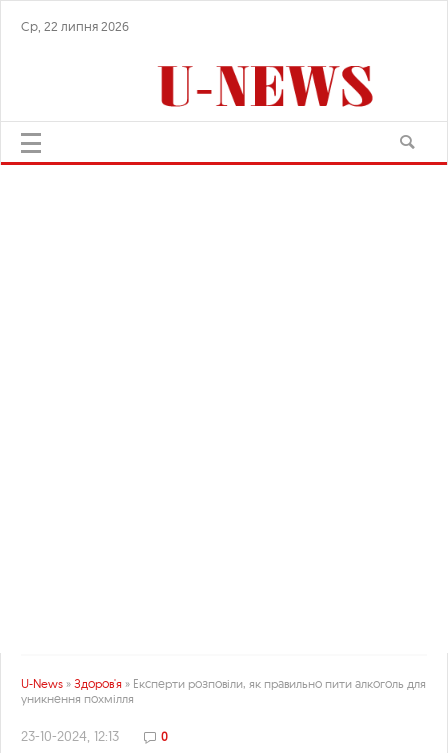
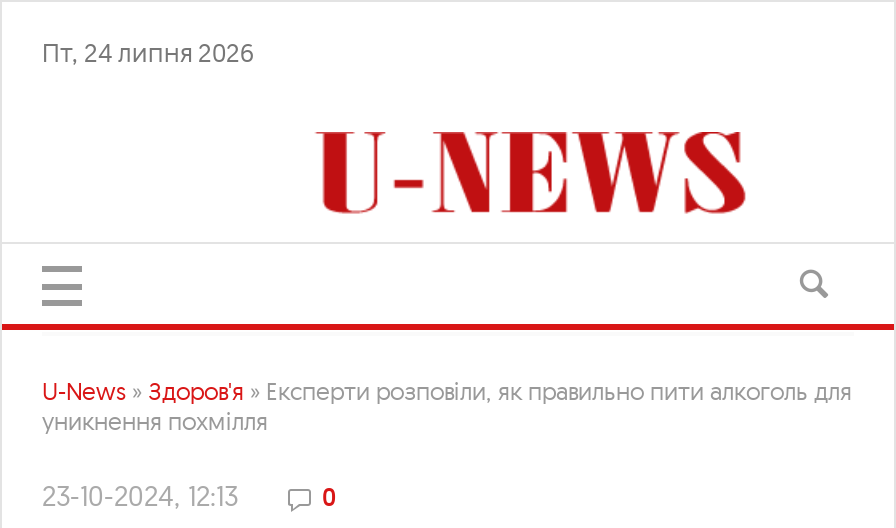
- Ср, 22 липня 2026
+ Пт, 24 липня 2026
